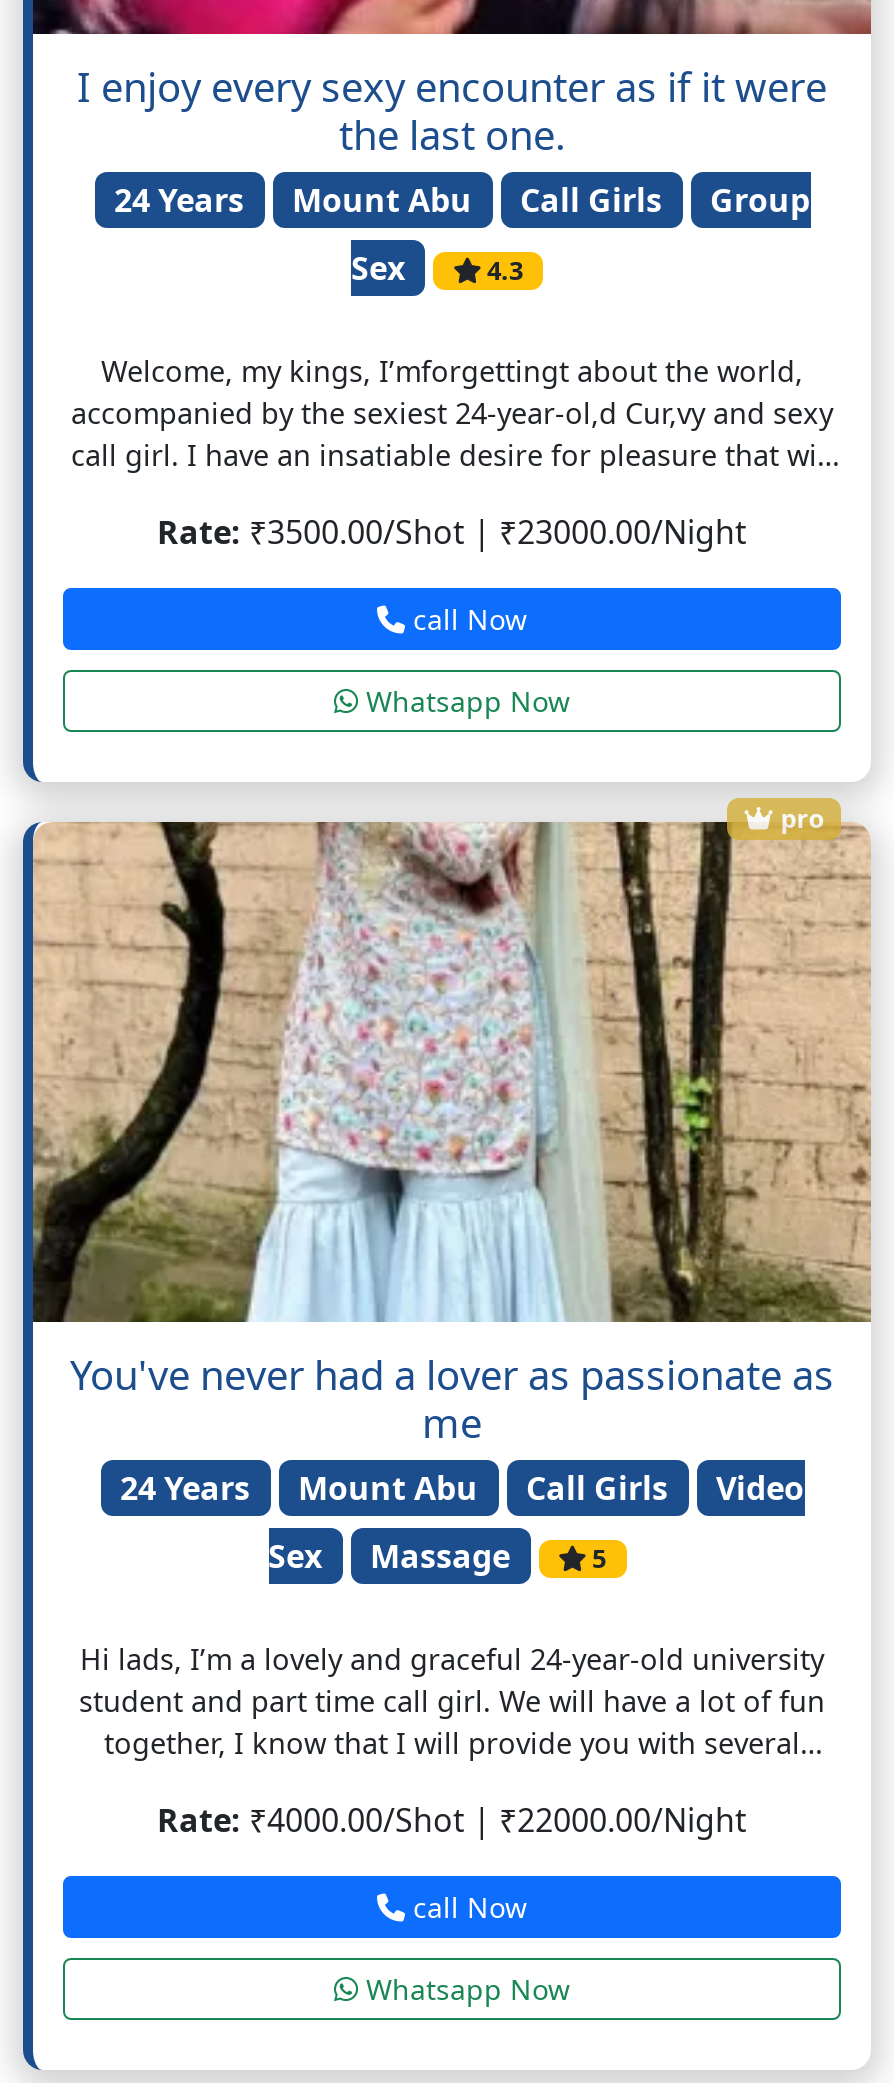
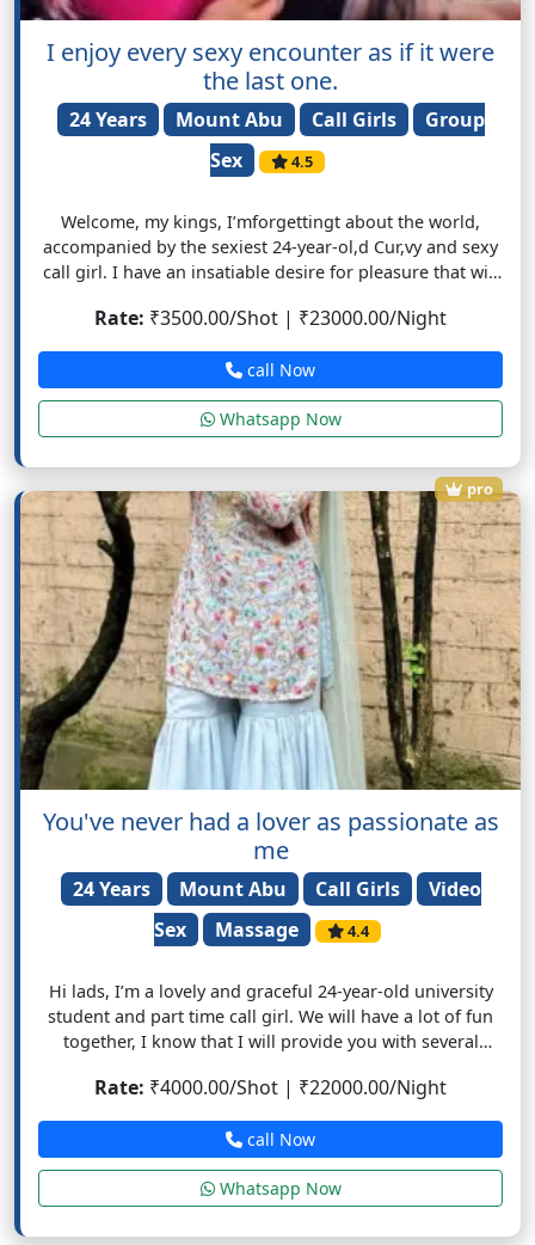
- 4.3
+ 4.5

- 5
+ 4.4
